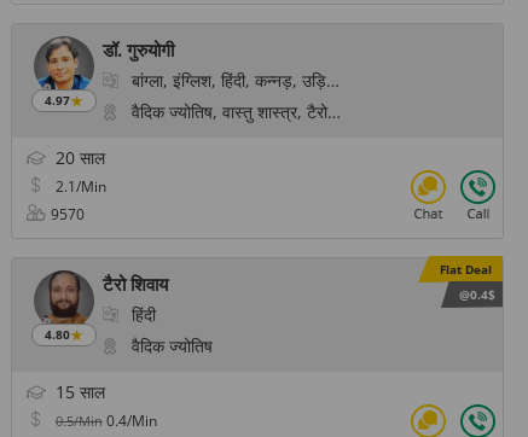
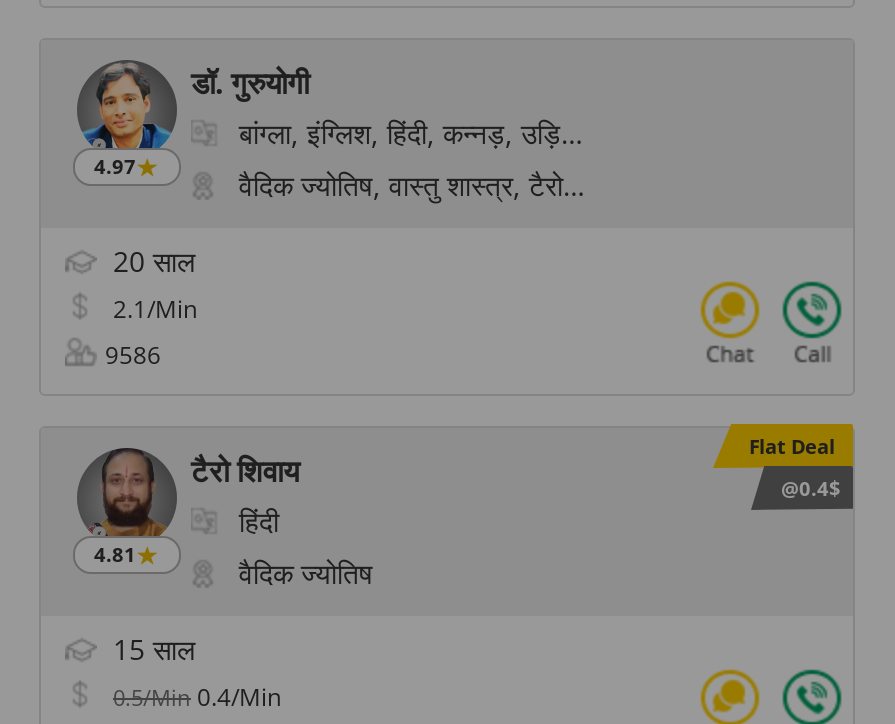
- 9570
+ 9586

- 4.80
+ 4.81
